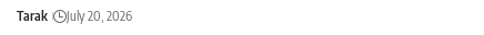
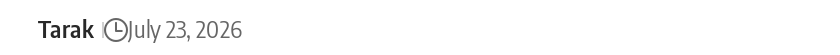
- Tarak July 20, 2026
+ Tarak July 23, 2026
